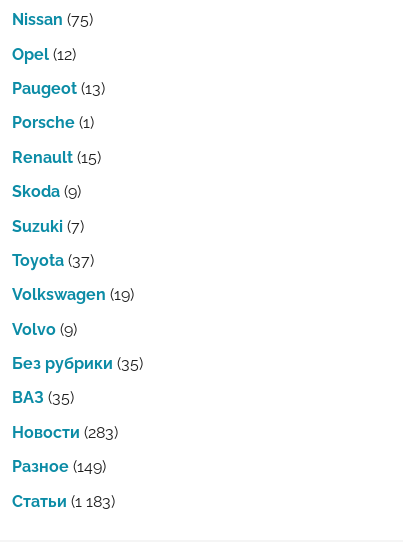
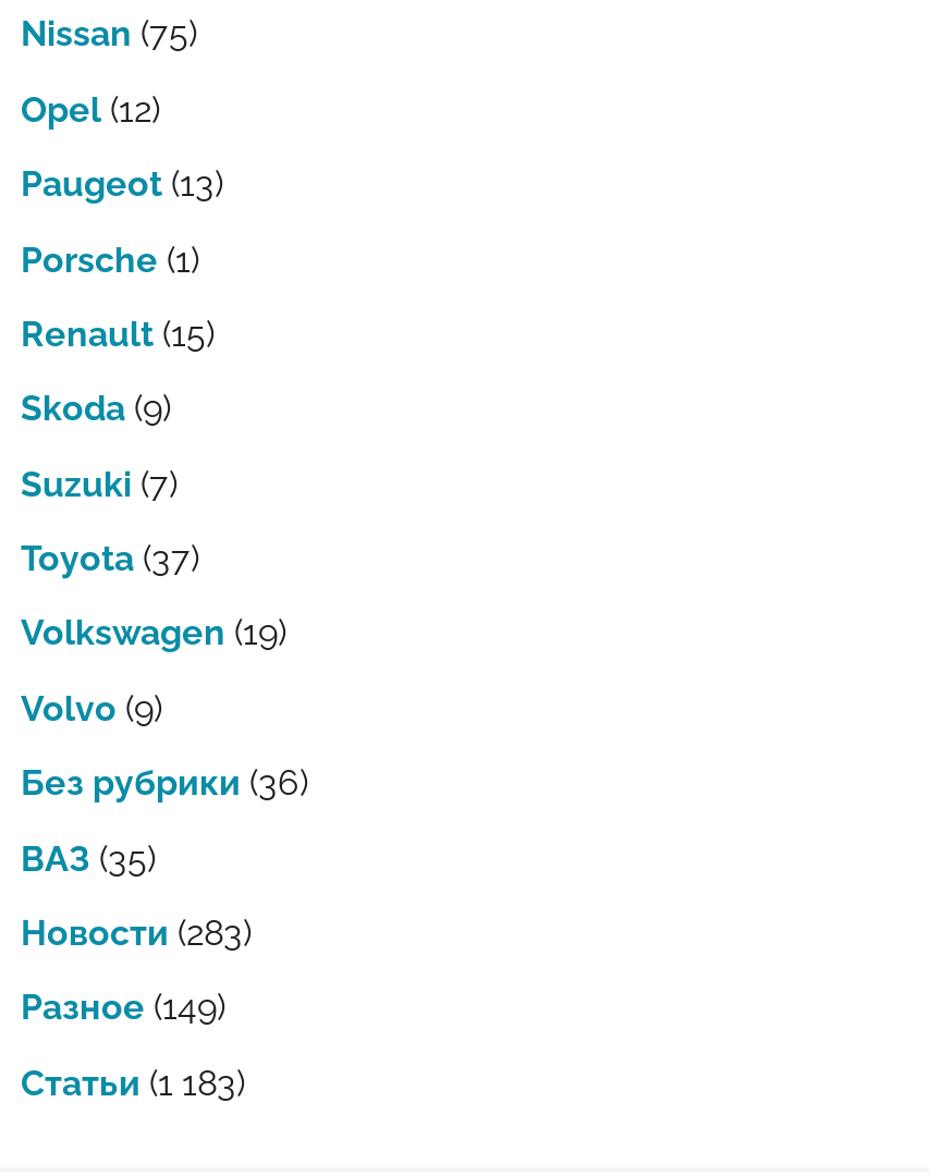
- Без рубрики (35)
+ Без рубрики (36)
